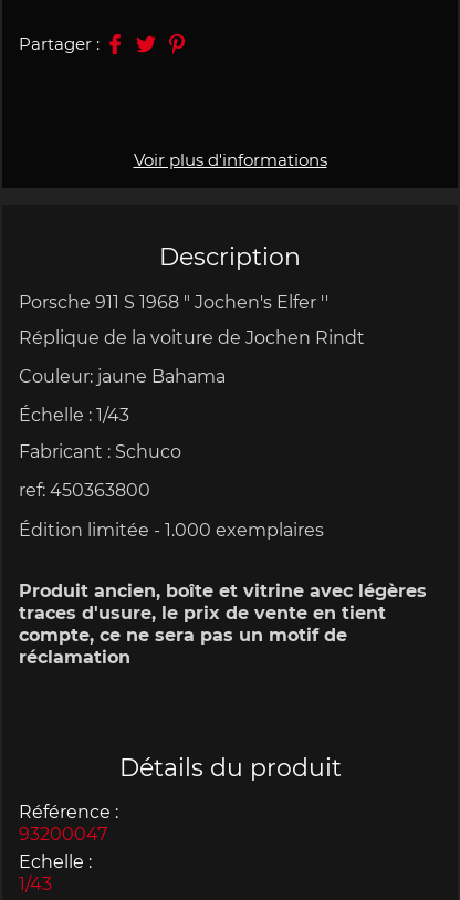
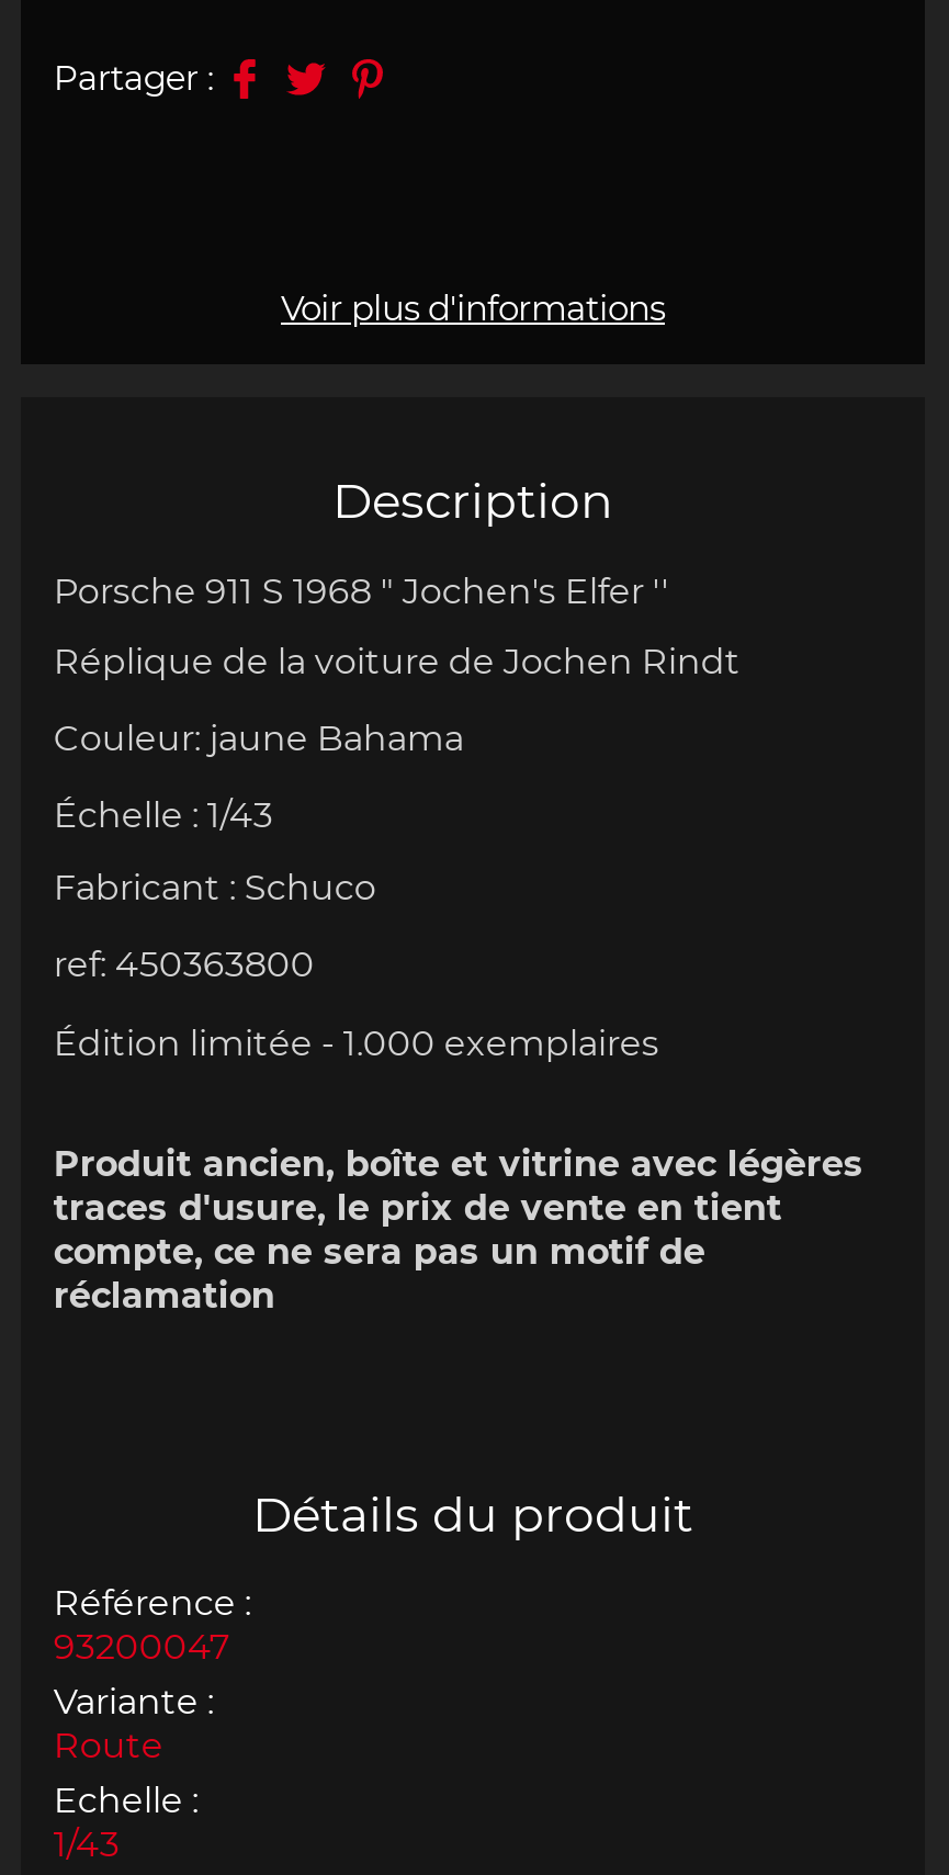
+ Variante :
+ Route
